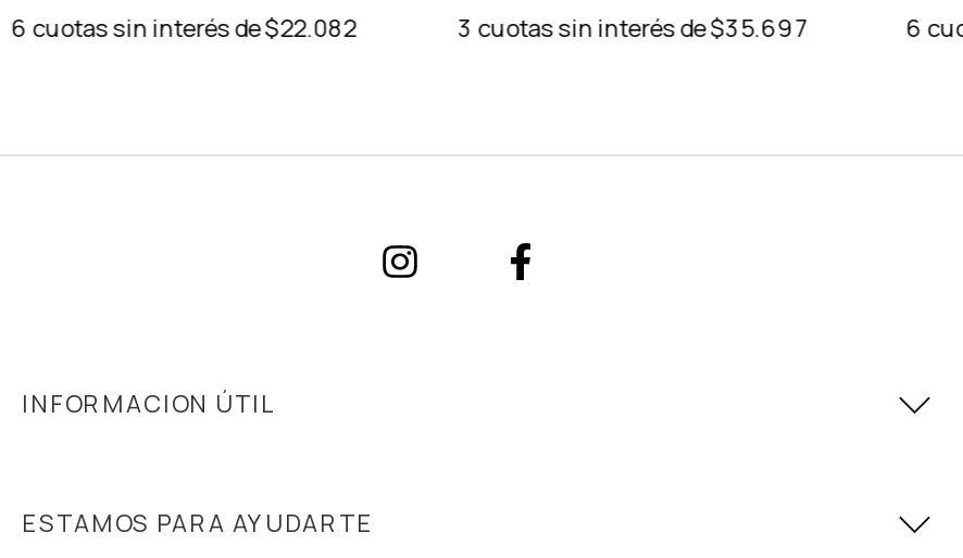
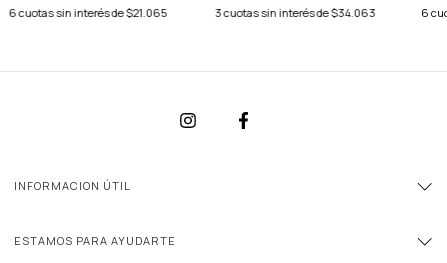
- 6 cuotas sin interés de$22.082
+ 6 cuotas sin interés de$21.065

- 3 cuotas sin interés de$35.697
+ 3 cuotas sin interés de$34.063
